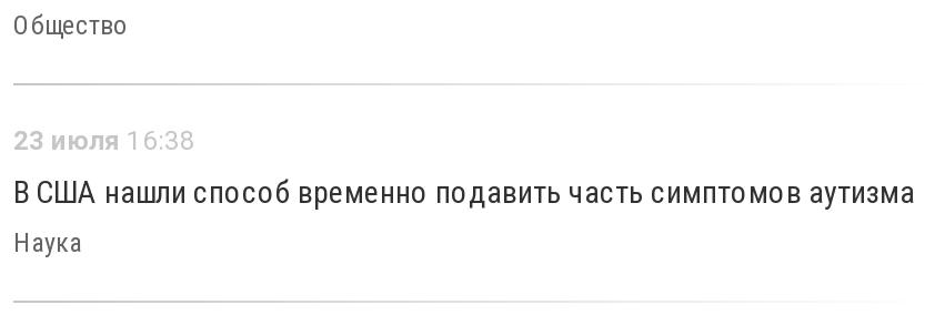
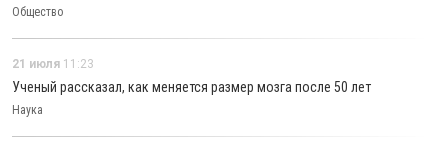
- 23 июля 16:38
+ 21 июля 11:23

- В США нашли способ временно подавить часть симптомов аутизма
+ Ученый рассказал, как меняется размер мозга после 50 лет
